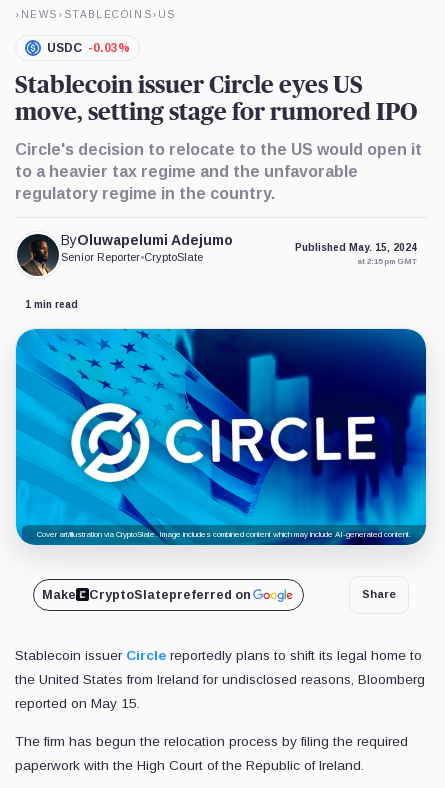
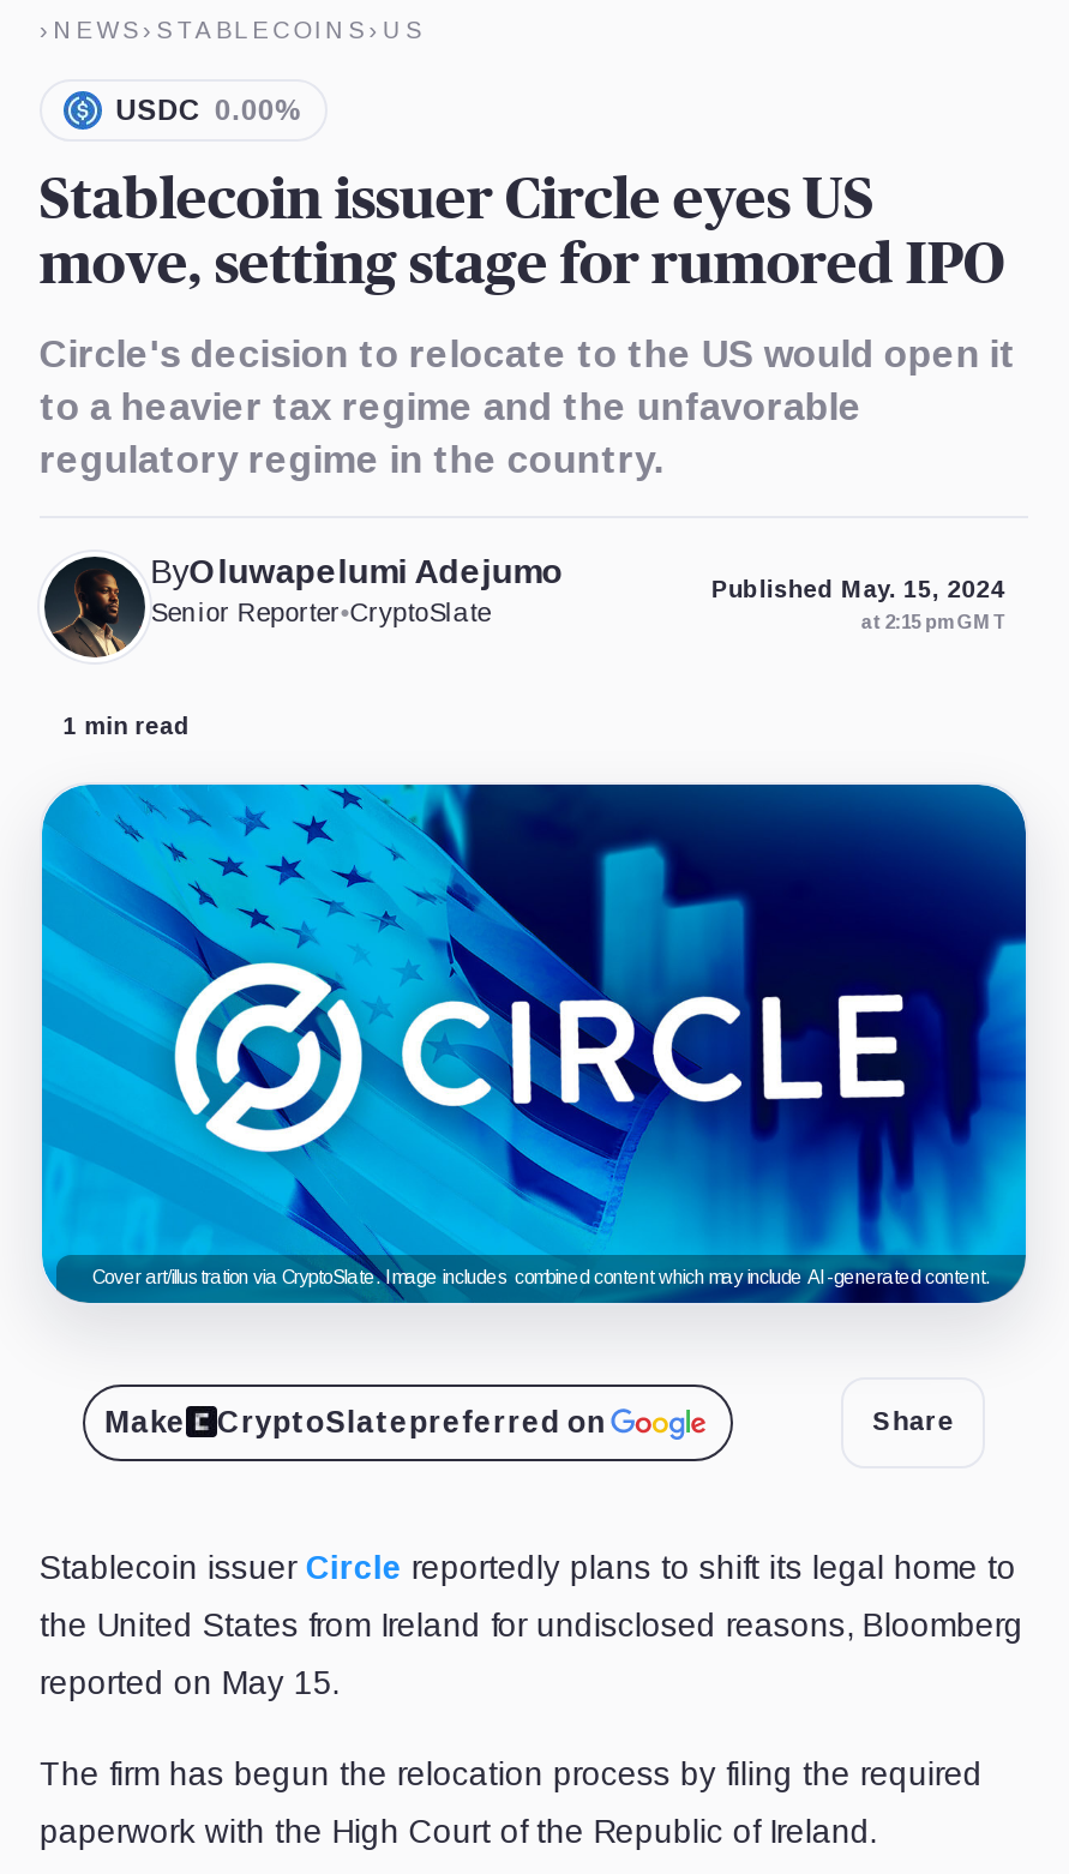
- USDC -0.03%
+ USDC 0.00%
